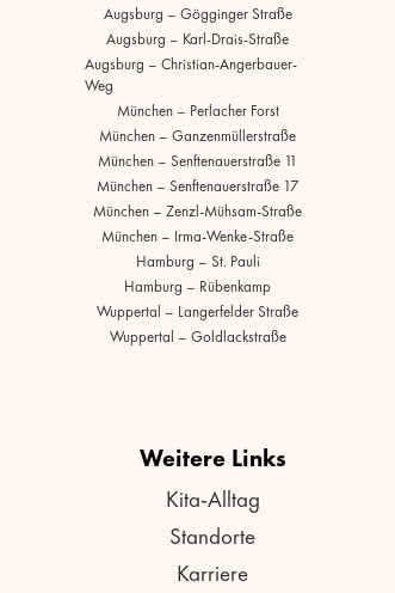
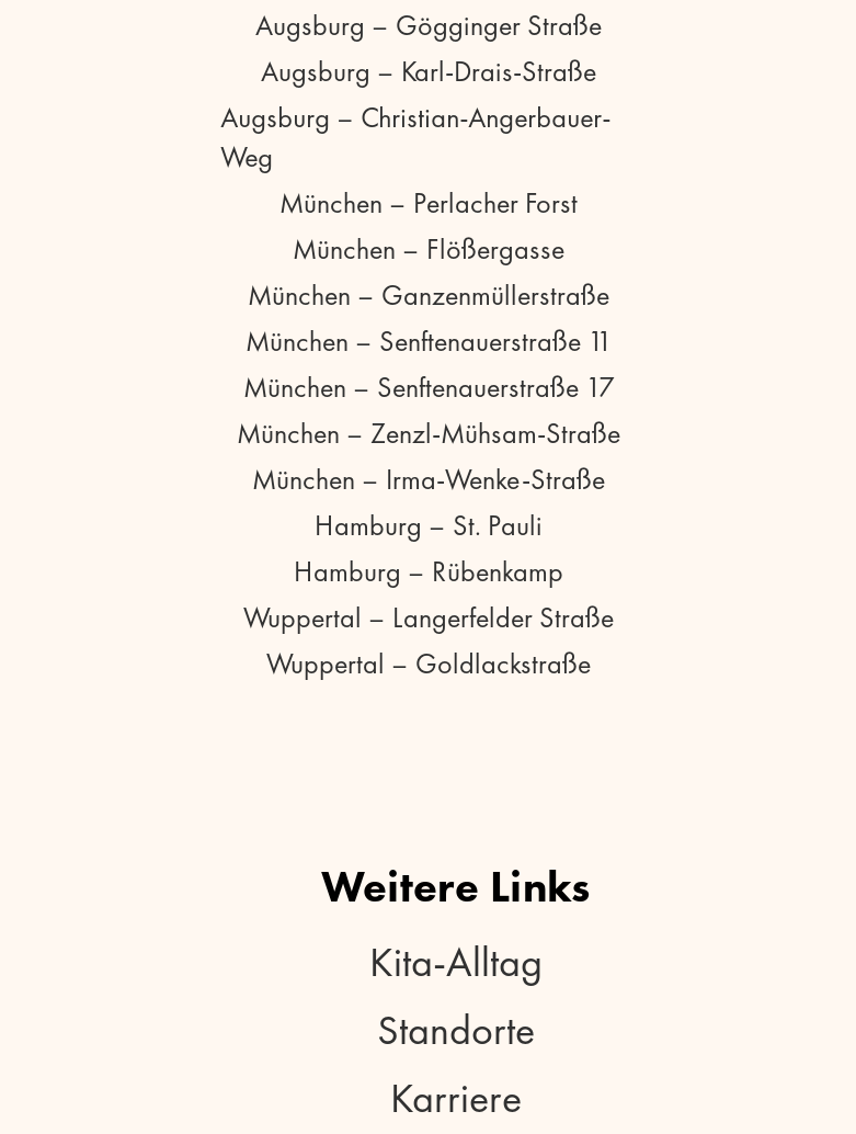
+ München – Flößergasse
